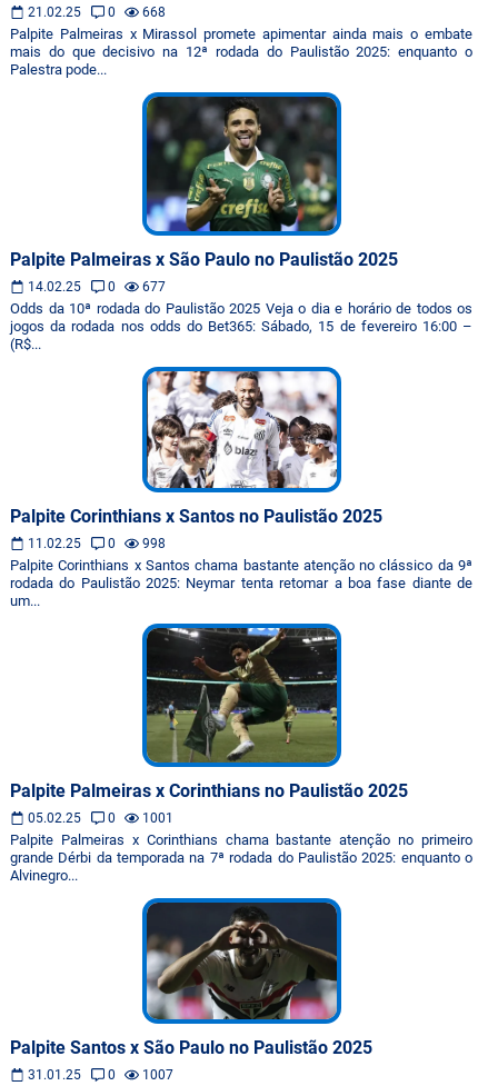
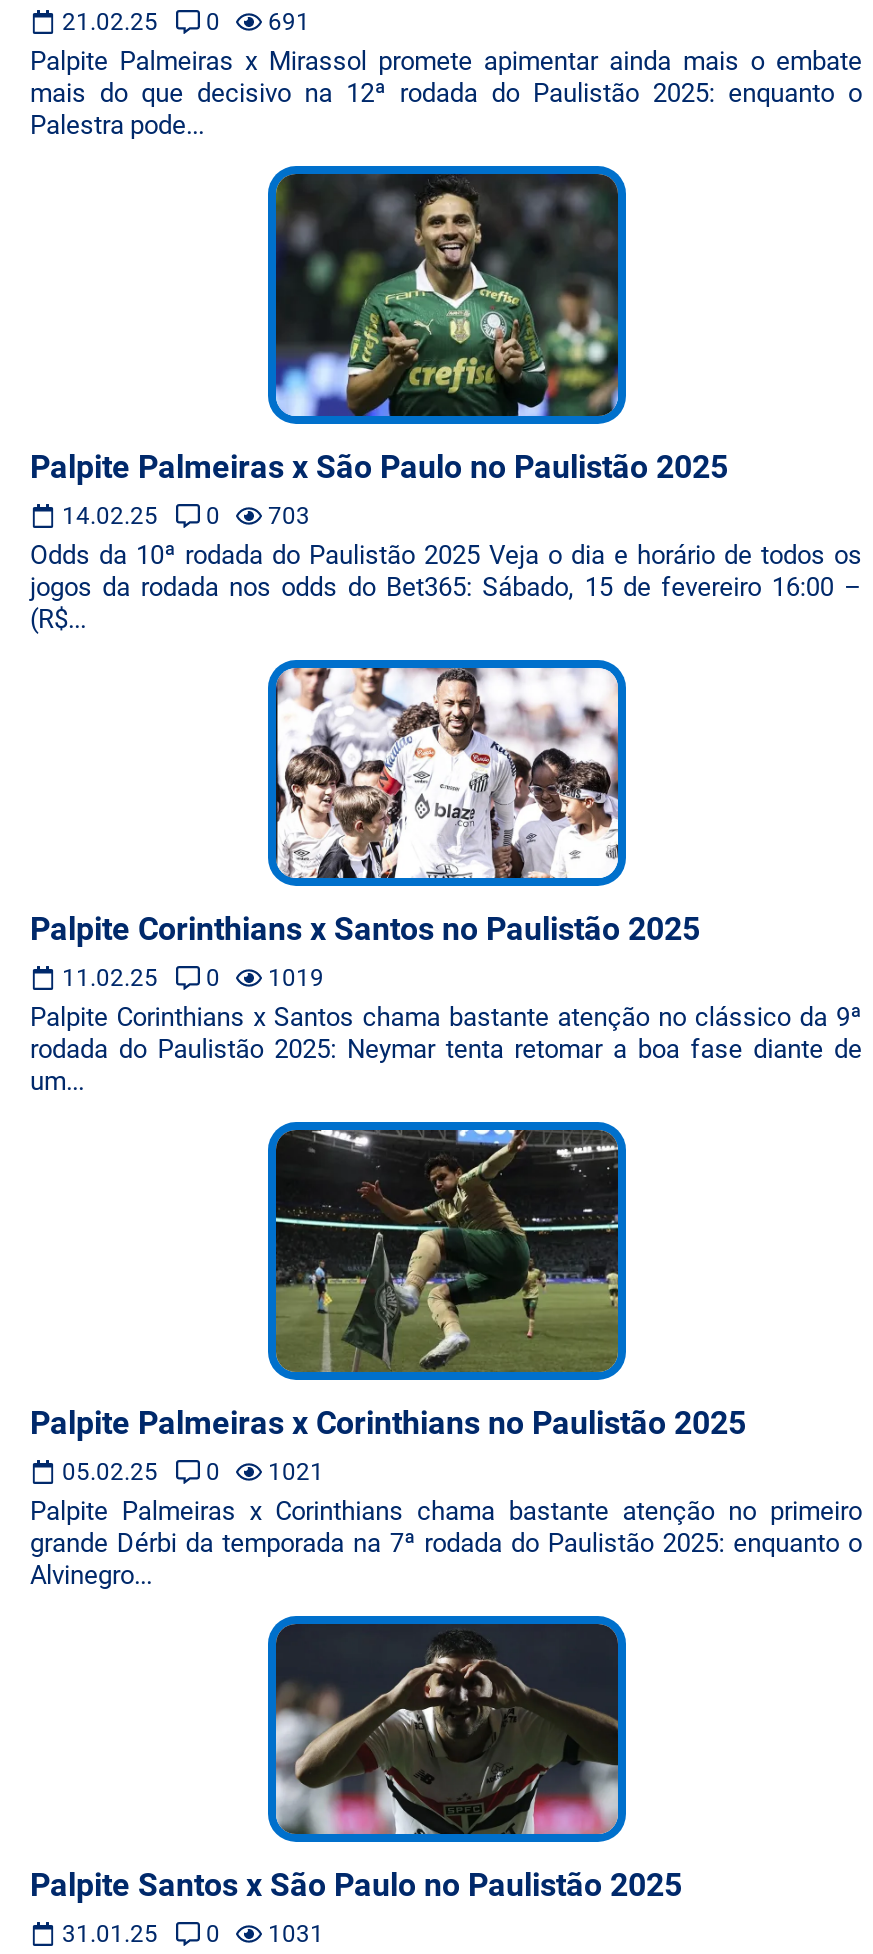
- 21.02.25 0 668
+ 21.02.25 0 691

- 14.02.25 0 677
+ 14.02.25 0 703

- 11.02.25 0 998
+ 11.02.25 0 1019

- 05.02.25 0 1001
+ 05.02.25 0 1021

- 31.01.25 0 1007
+ 31.01.25 0 1031
